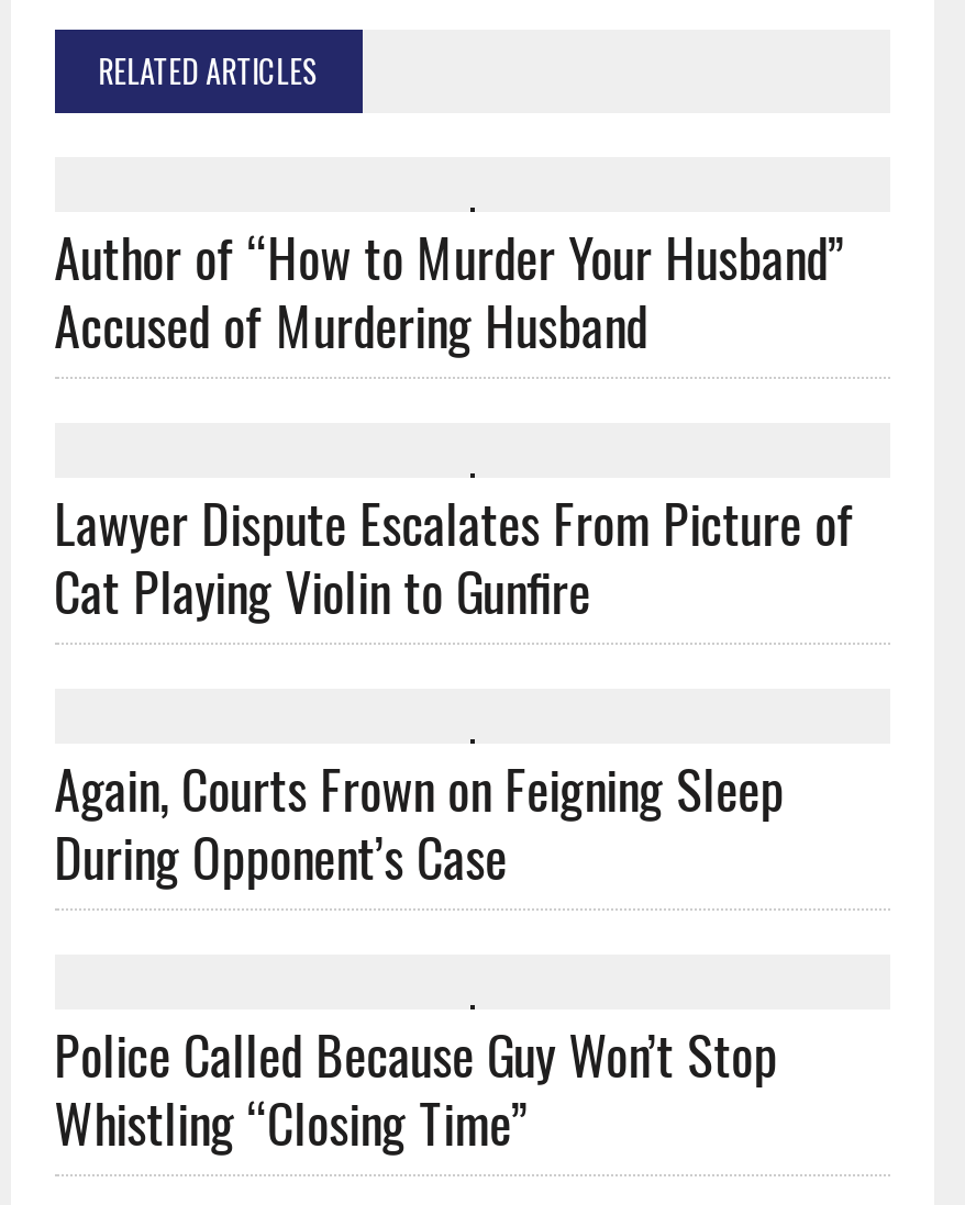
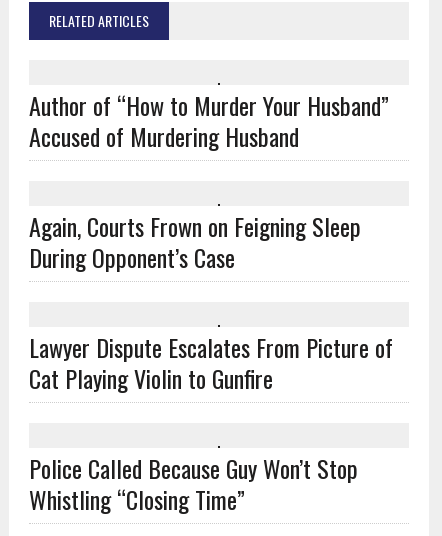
moved down: Lawyer Dispute Escalates From Picture of | Cat Playing Violin to Gunfire

moved up: Again, Courts Frown on Feigning Sleep | During Opponent’s Case
